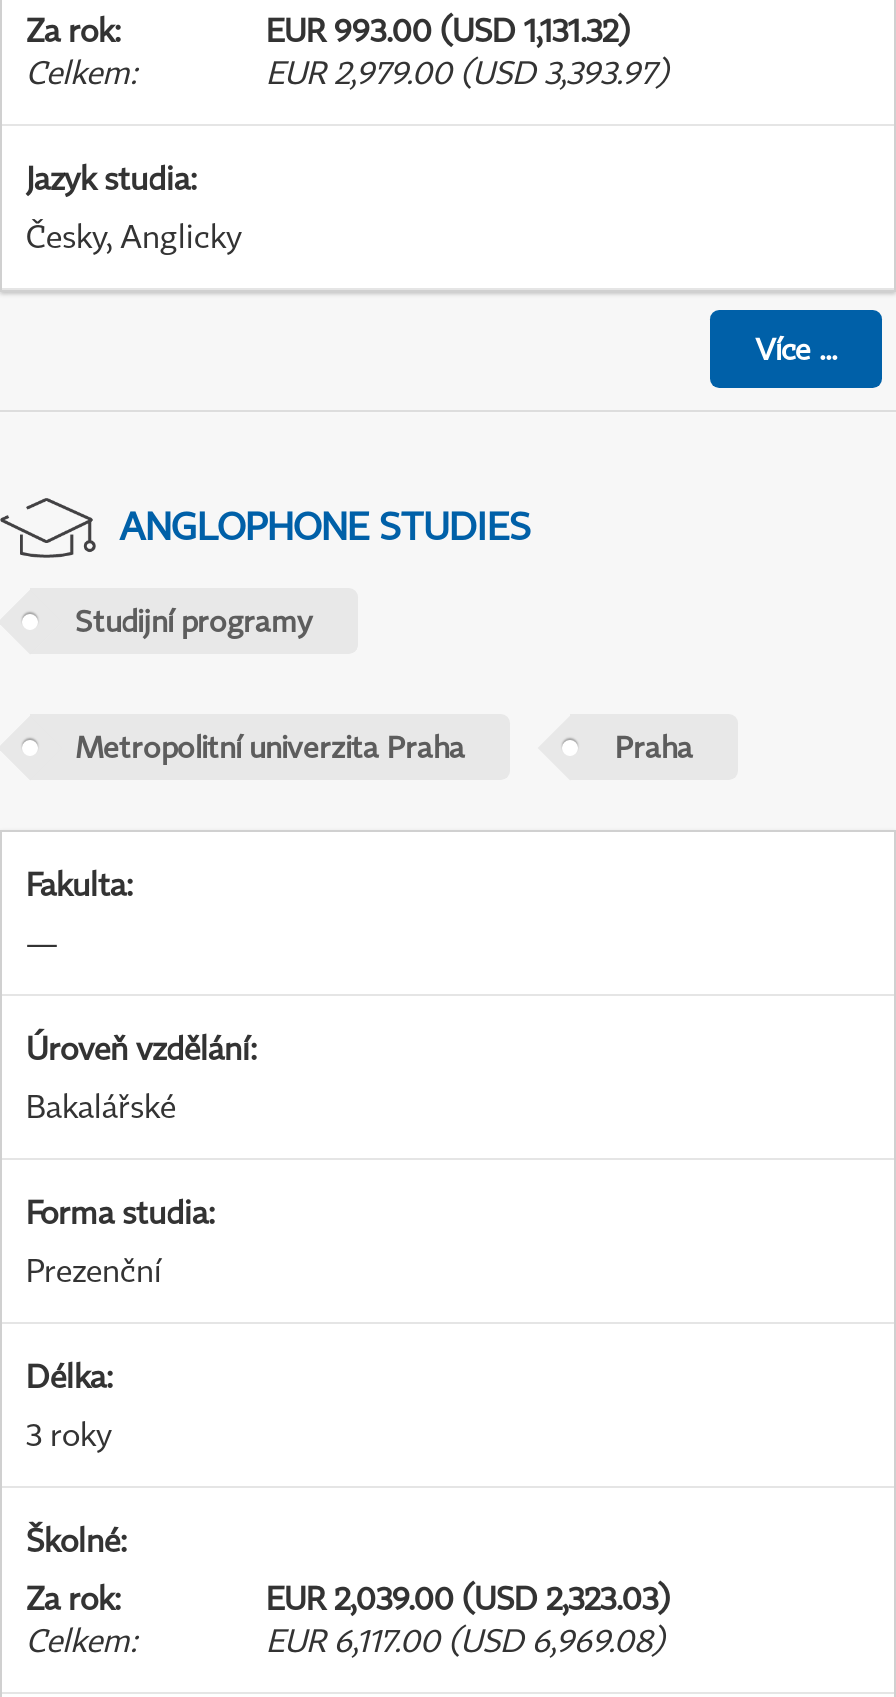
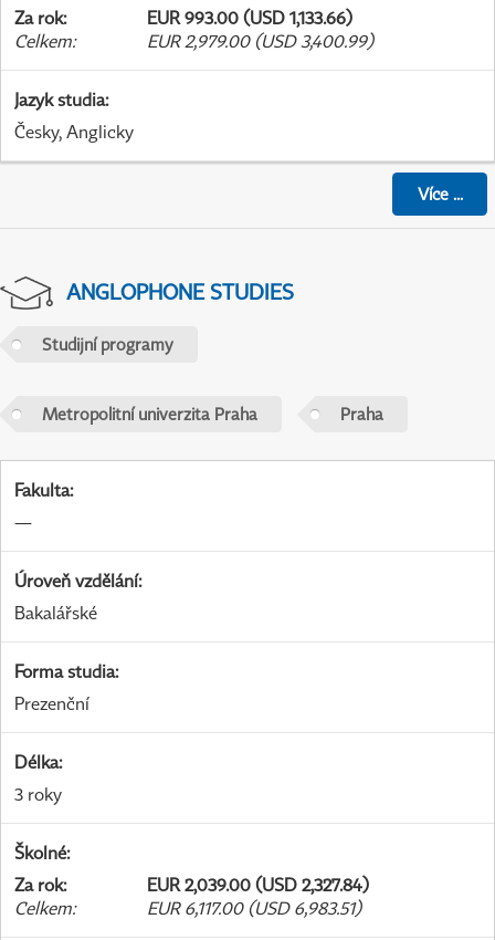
- EUR 993.00 (USD 1,131.32)
+ EUR 993.00 (USD 1,133.66)

- EUR 2,979.00 (USD 3,393.97)
+ EUR 2,979.00 (USD 3,400.99)

- EUR 2,039.00 (USD 2,323.03)
+ EUR 2,039.00 (USD 2,327.84)

- EUR 6,117.00 (USD 6,969.08)
+ EUR 6,117.00 (USD 6,983.51)
